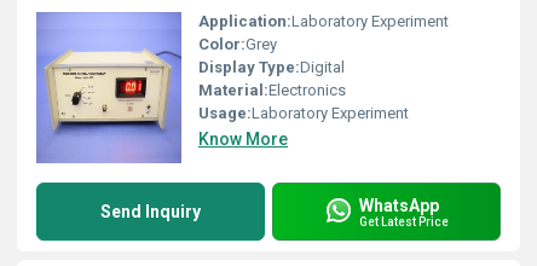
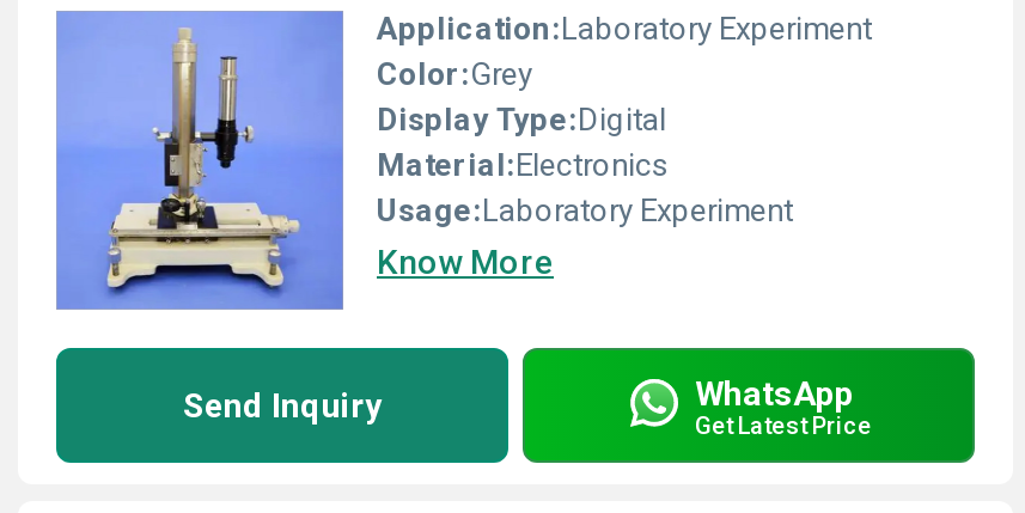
- [image]
+ [image]
